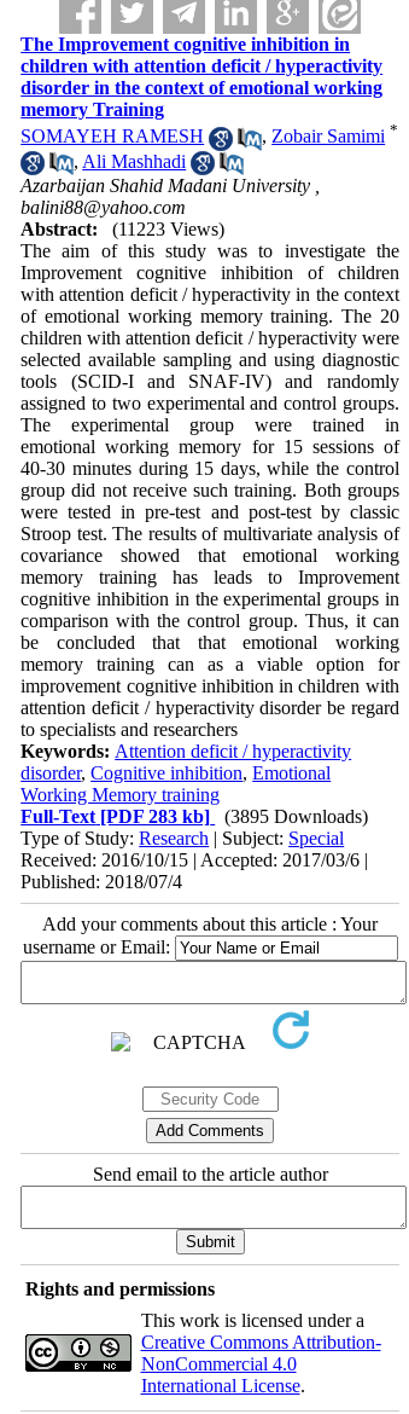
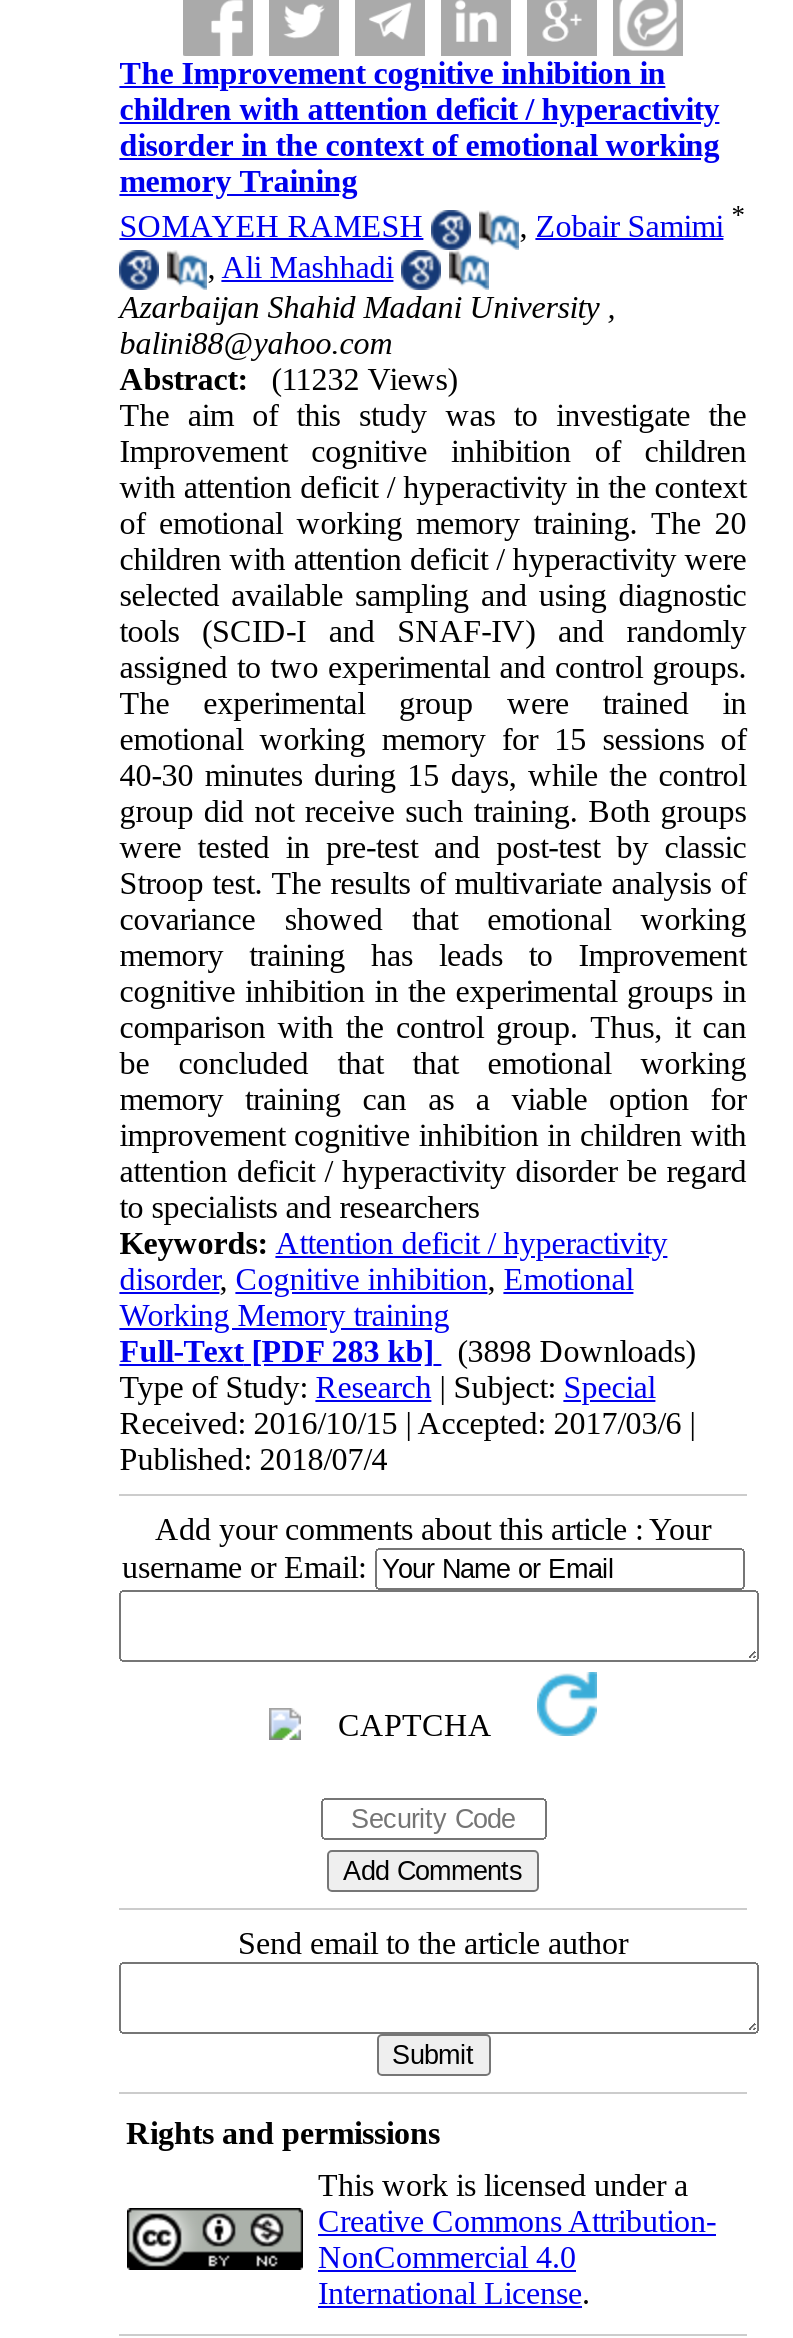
- Abstract: (11223 Views)
+ Abstract: (11232 Views)

- Full-Text [PDF 283 kb] (3895 Downloads)
+ Full-Text [PDF 283 kb] (3898 Downloads)
